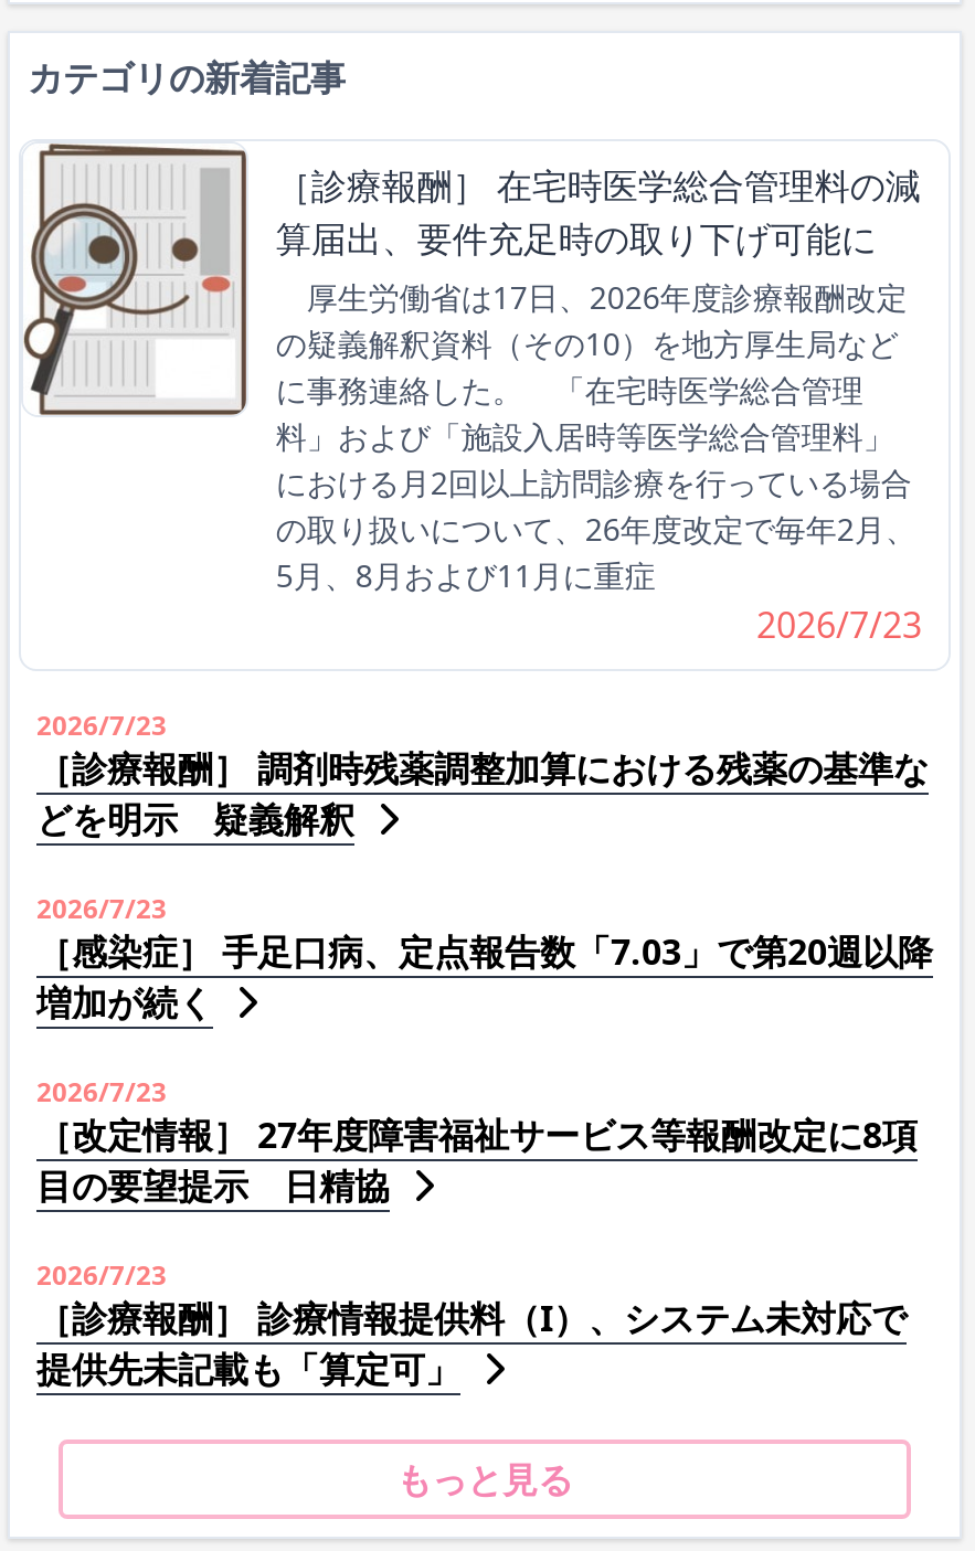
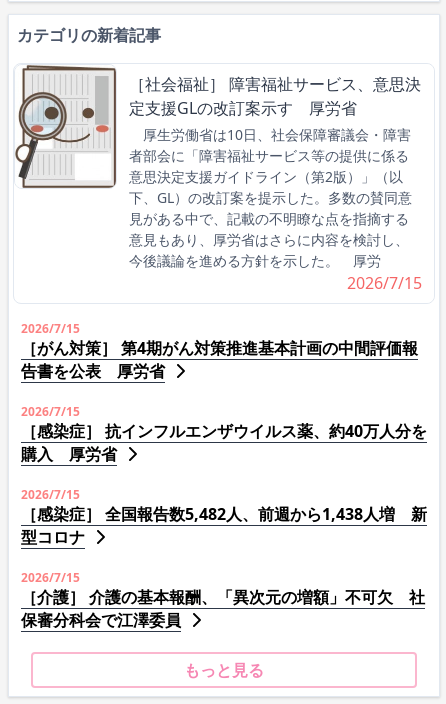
- ［診療報酬］ 在宅時医学総合管理料の減
- 算届出、要件充足時の取り下げ可能に
- 厚生労働省は17日、2026年度診療報酬改定
- の疑義解釈資料（その10）を地方厚生局など
- に事務連絡した。 「在宅時医学総合管理
- 料」および「施設入居時等医学総合管理料」
- における月2回以上訪問診療を行っている場合
- の取り扱いについて、26年度改定で毎年2月、
- 5月、8月および11月に重症
- 2026/7/23
+ ［社会福祉］ 障害福祉サービス、意思決
+ 定支援GLの改訂案示す 厚労省
+ 厚生労働省は10日、社会保障審議会・障害
+ 者部会に「障害福祉サービス等の提供に係る
+ 意思決定支援ガイドライン（第2版）」（以
+ 下、GL）の改訂案を提示した。多数の賛同意
+ 見がある中で、記載の不明瞭な点を指摘する
+ 意見もあり、厚労省はさらに内容を検討し、
+ 今後議論を進める方針を示した。 厚労
+ 2026/7/15

- 2026/7/23
- ［診療報酬］ 調剤時残薬調整加算における残薬の基準な
- どを明示 疑義解釈
+ 2026/7/15
+ ［がん対策］ 第4期がん対策推進基本計画の中間評価報
+ 告書を公表 厚労省

- 2026/7/23
- ［感染症］ 手足口病、定点報告数「7.03」で第20週以降
- 増加が続く
+ 2026/7/15
+ ［感染症］ 抗インフルエンザウイルス薬、約40万人分を
+ 購入 厚労省

- 2026/7/23
- ［改定情報］ 27年度障害福祉サービス等報酬改定に8項
- 目の要望提示 日精協
+ 2026/7/15
+ ［感染症］ 全国報告数5,482人、前週から1,438人増 新
+ 型コロナ

- 2026/7/23
- ［診療報酬］ 診療情報提供料（I）、システム未対応で
- 提供先未記載も「算定可」
+ 2026/7/15
+ ［介護］ 介護の基本報酬、「異次元の増額」不可欠 社
+ 保審分科会で江澤委員
